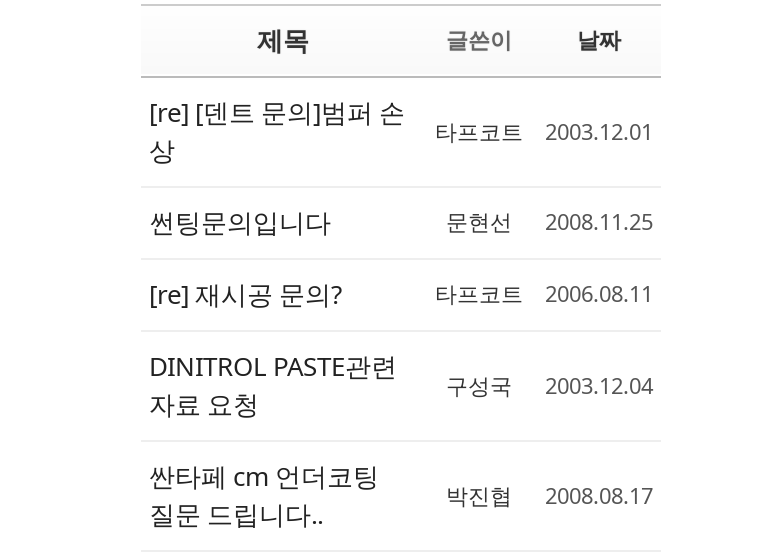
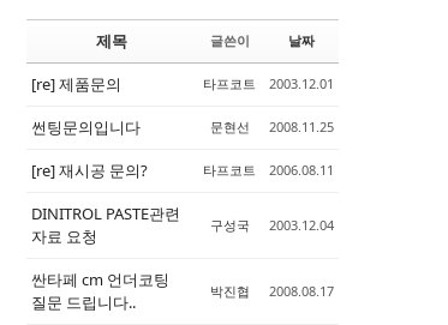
- [re] [덴트 문의]범퍼 손
- 상
+ [re] 제품문의
